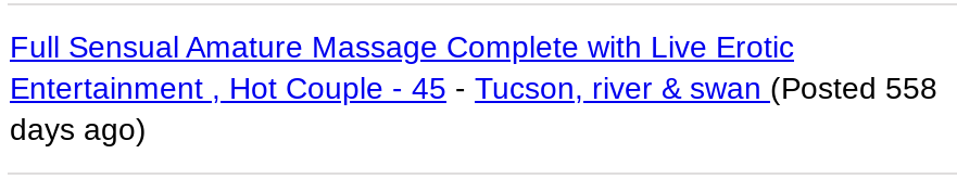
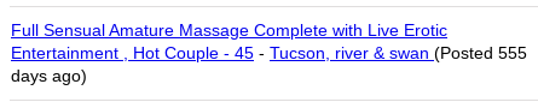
- Entertainment , Hot Couple - 45 - Tucson, river & swan (Posted 558
+ Entertainment , Hot Couple - 45 - Tucson, river & swan (Posted 555
